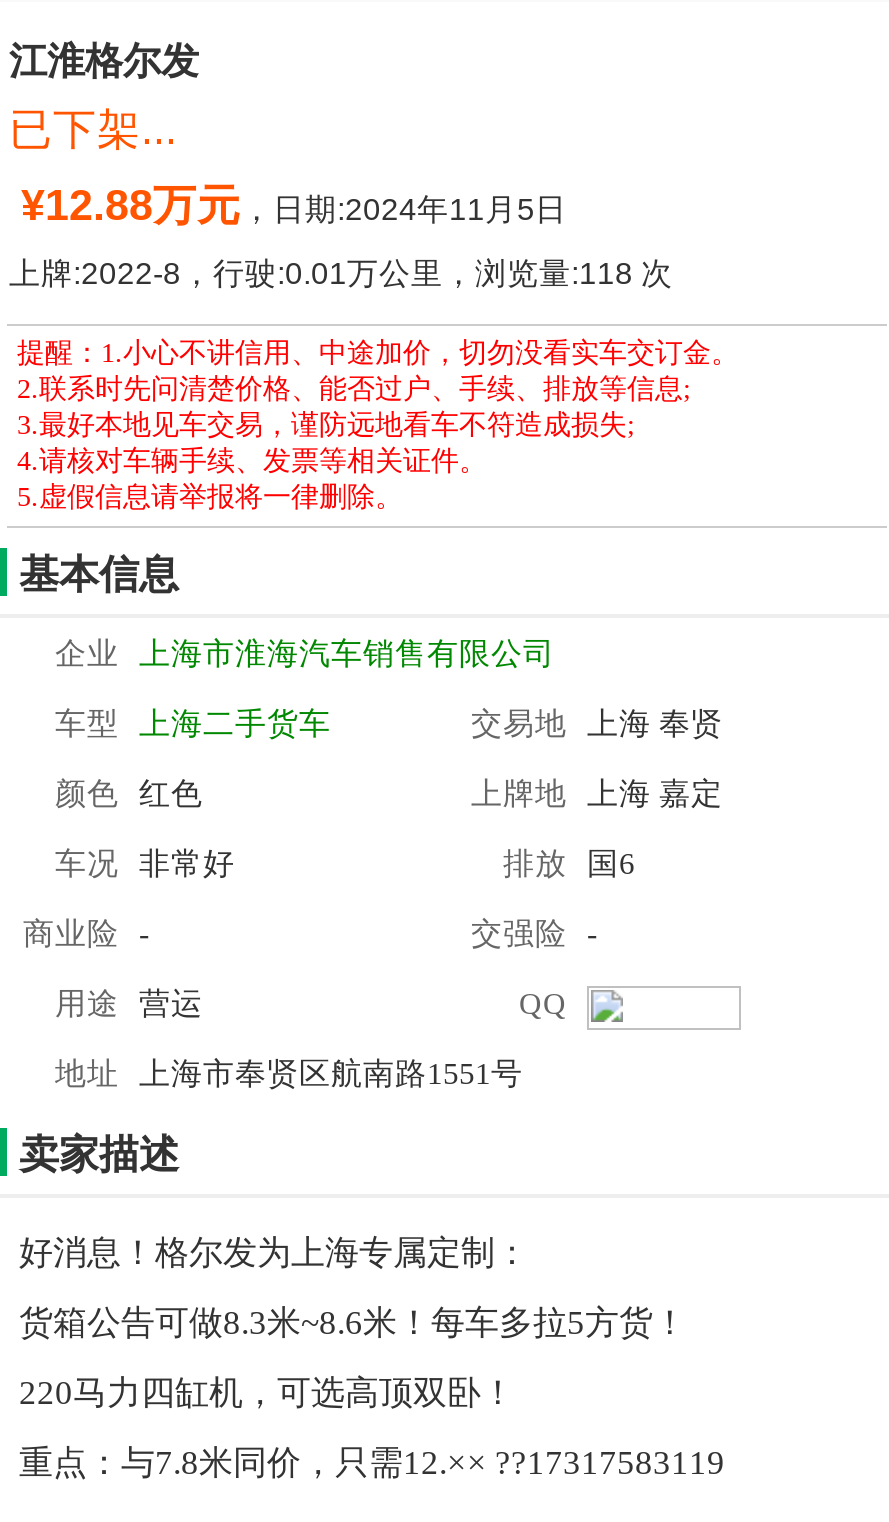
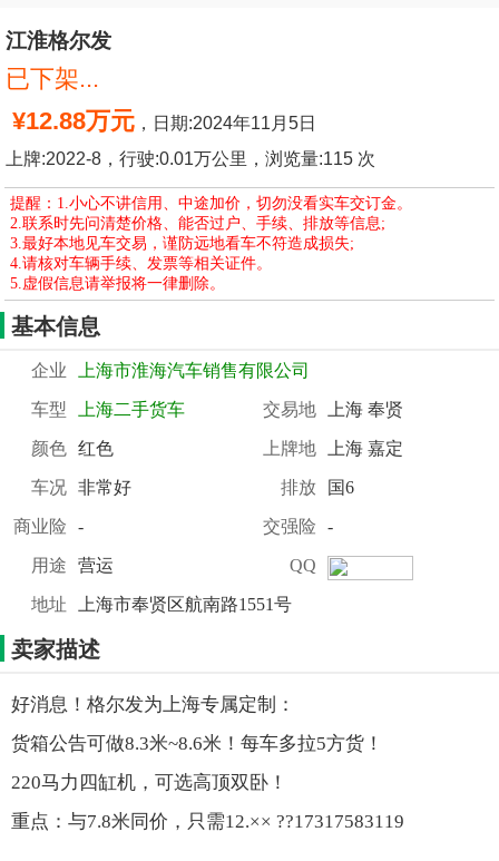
- 上牌:2022-8，行驶:0.01万公里，浏览量:118 次
+ 上牌:2022-8，行驶:0.01万公里，浏览量:115 次
